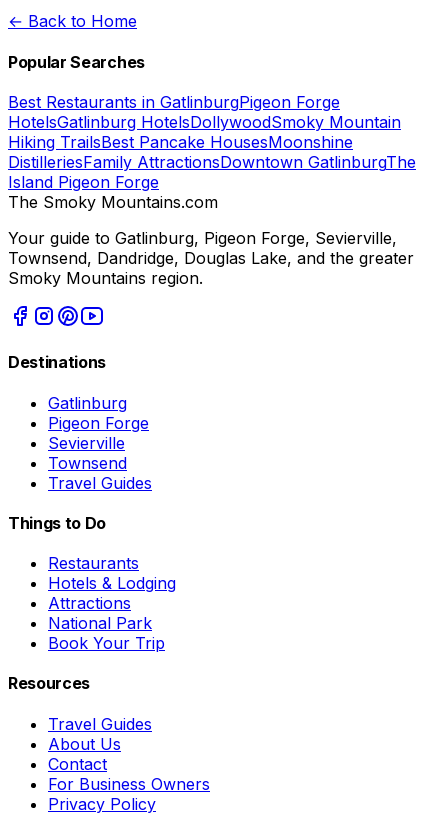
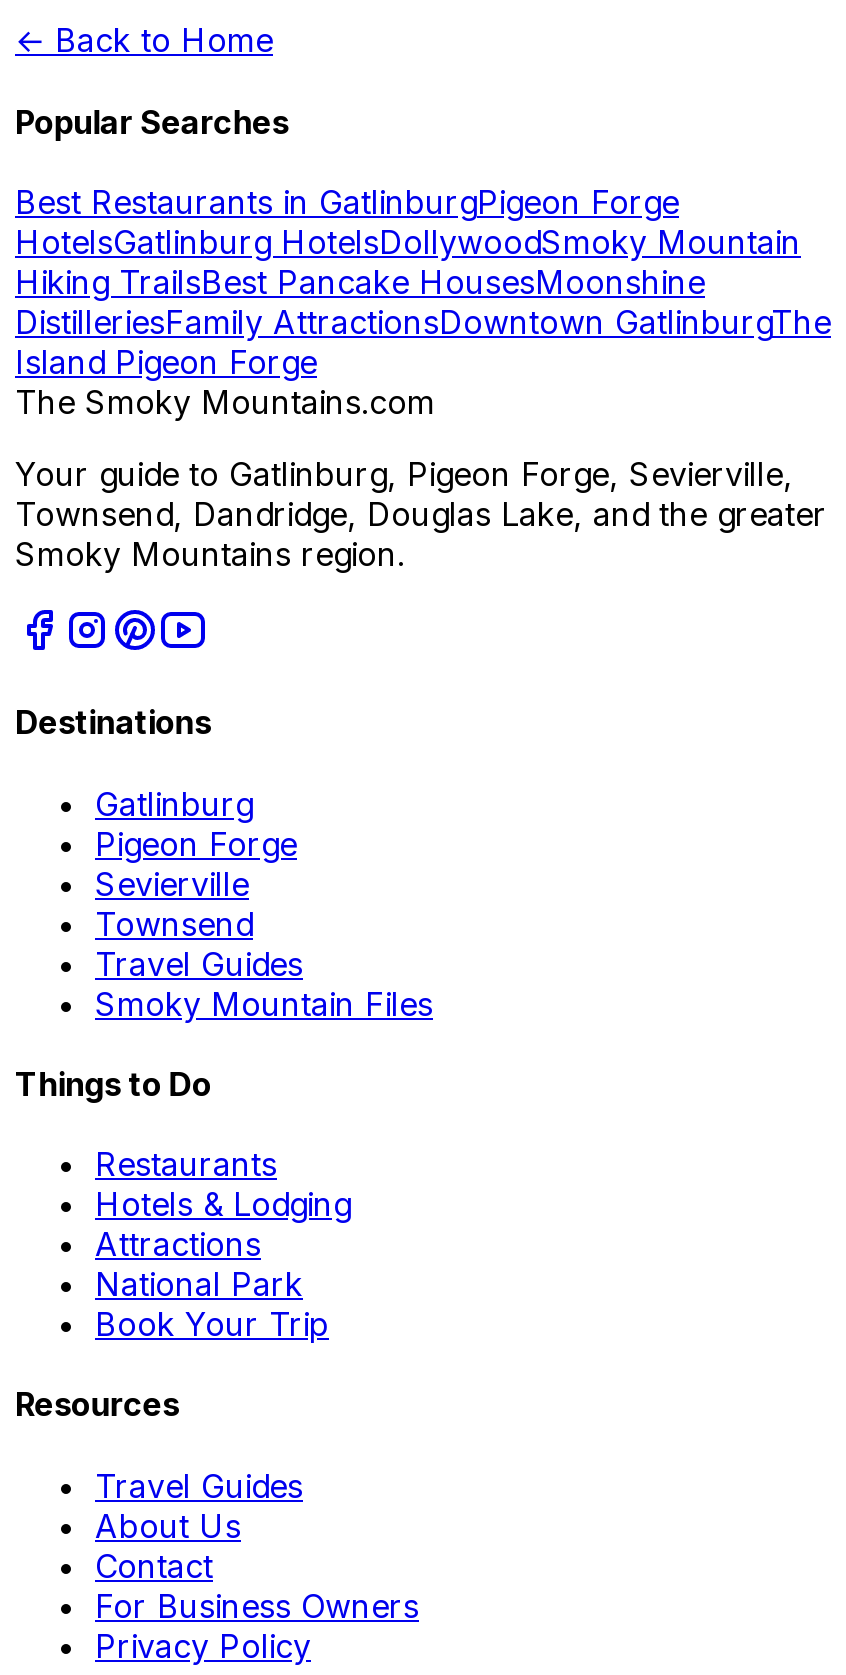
+ Smoky Mountain Files
